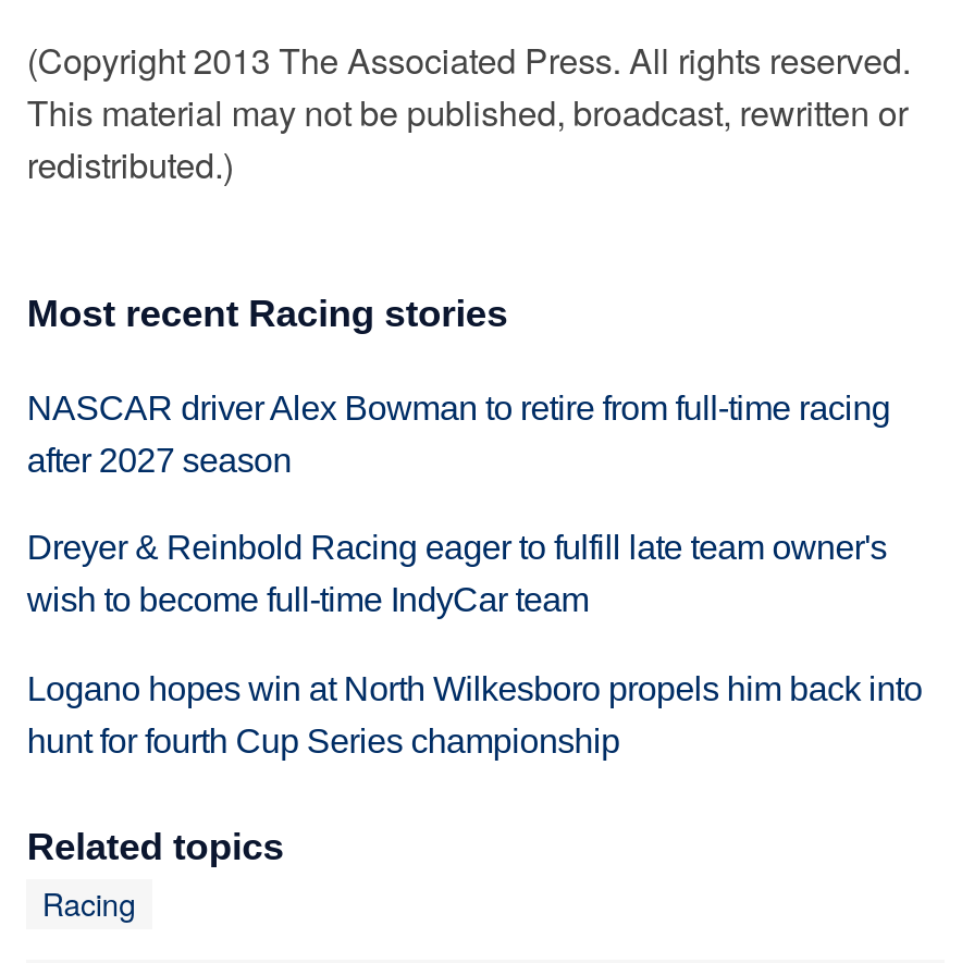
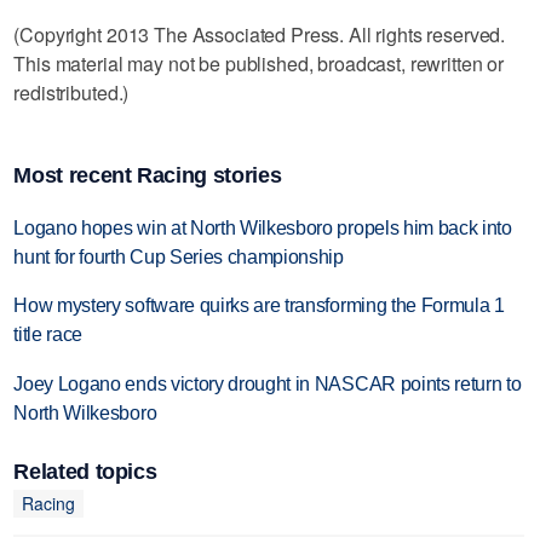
- NASCAR driver Alex Bowman to retire from full-time racing
- after 2027 season
- Dreyer & Reinbold Racing eager to fulfill late team owner's
- wish to become full-time IndyCar team

moved up: Logano hopes win at North Wilkesboro propels him back into | hunt for fourth Cup Series championship

+ How mystery software quirks are transforming the Formula 1
+ title race
+ Joey Logano ends victory drought in NASCAR points return to
+ North Wilkesboro
